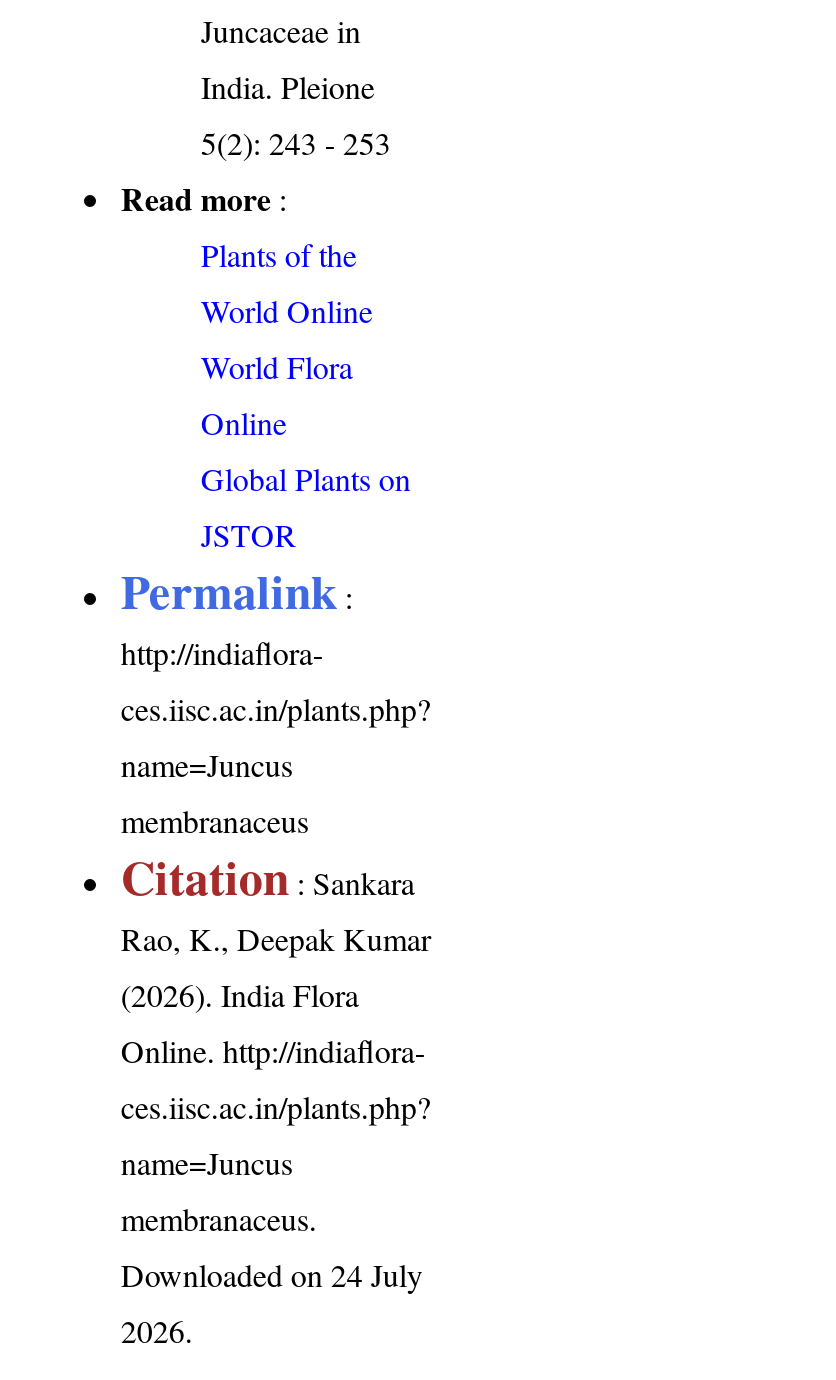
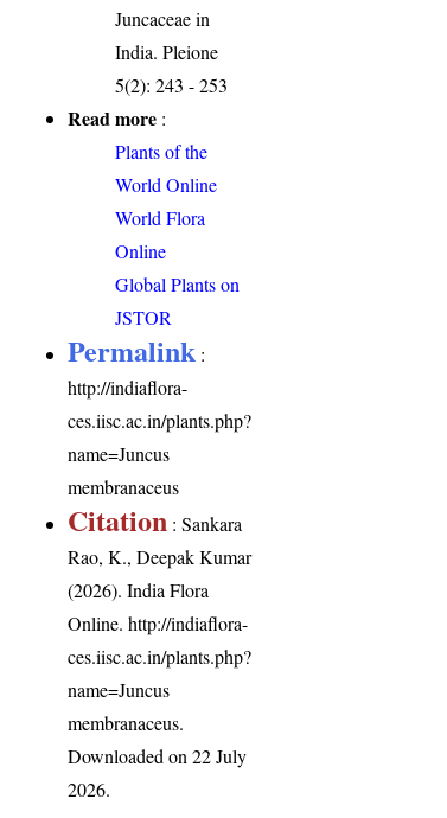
- Downloaded on 24 July
+ Downloaded on 22 July
